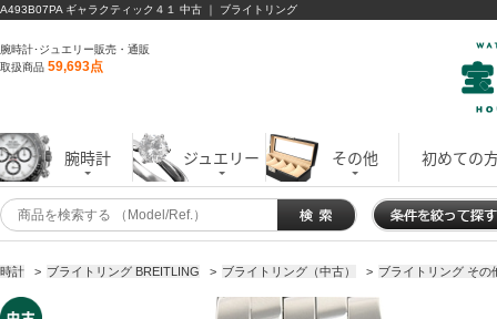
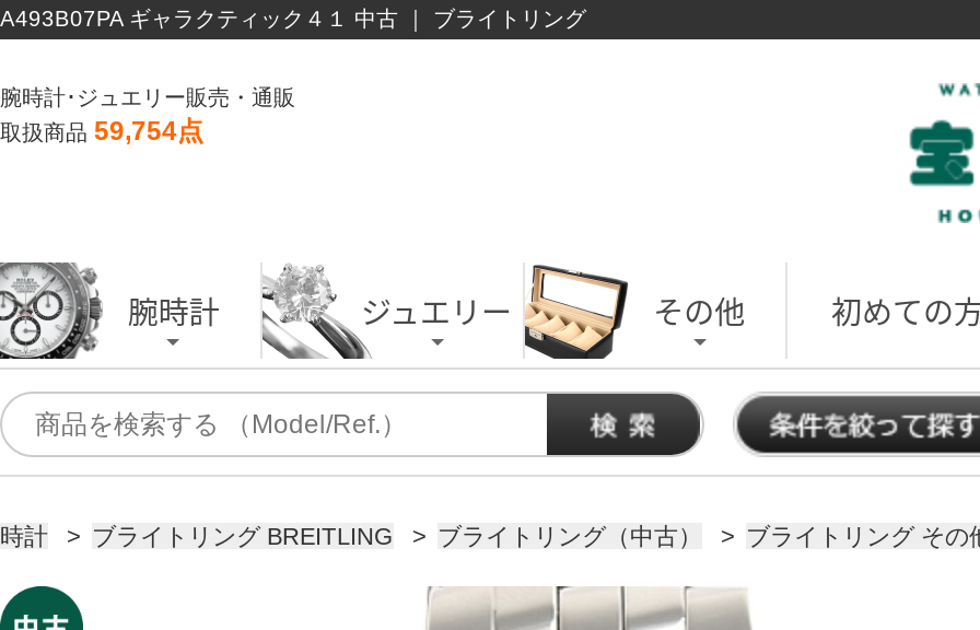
- 取扱商品59,693点
+ 取扱商品59,754点
